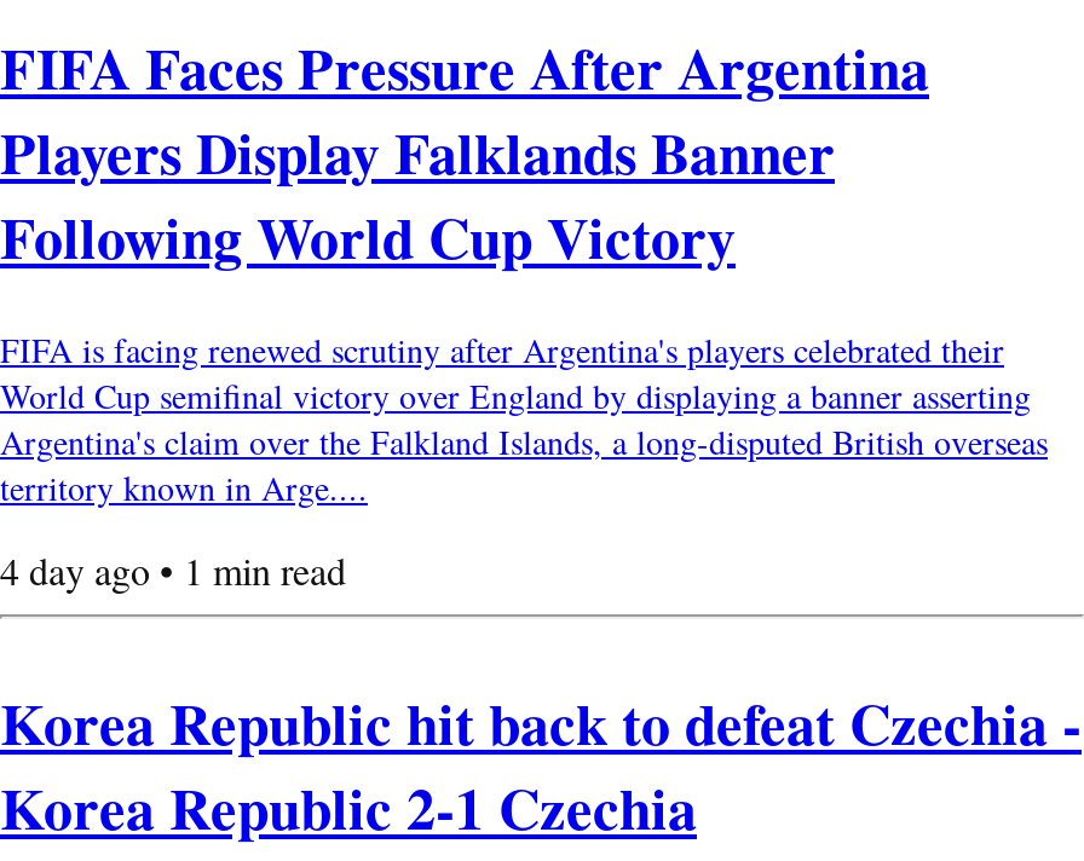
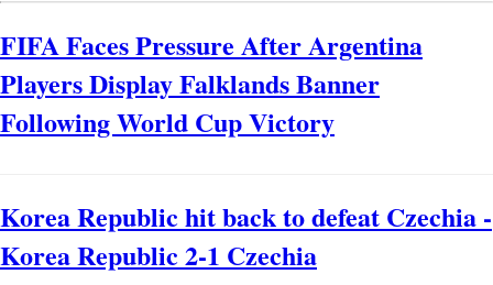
- FIFA is facing renewed scrutiny after Argentina's players celebrated their
- World Cup semifinal victory over England by displaying a banner asserting
- Argentina's claim over the Falkland Islands, a long-disputed British overseas
- territory known in Arge....
- 4 day ago • 1 min read
